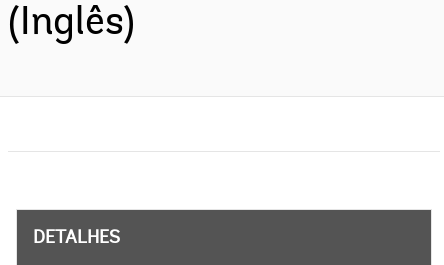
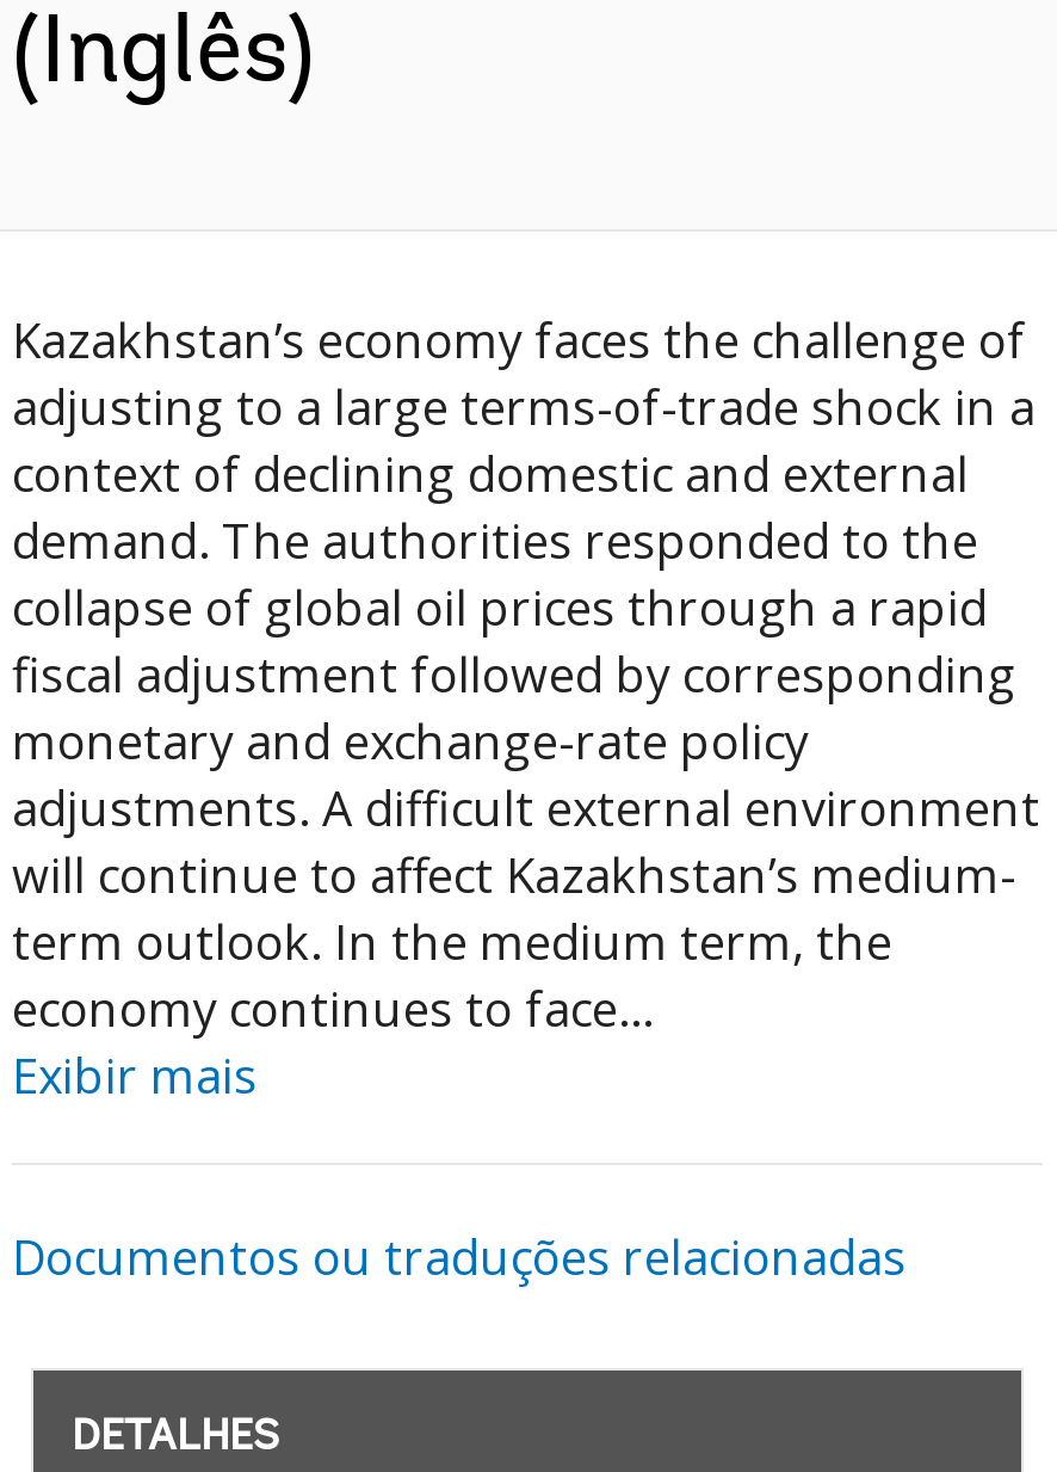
+ Kazakhstan’s economy faces the challenge of
+ adjusting to a large terms-of-trade shock in a
+ context of declining domestic and external
+ demand. The authorities responded to the
+ collapse of global oil prices through a rapid
+ fiscal adjustment followed by corresponding
+ monetary and exchange-rate policy
+ adjustments. A difficult external environment
+ will continue to affect Kazakhstan’s medium-
+ term outlook. In the medium term, the
+ economy continues to face...
+ Exibir mais
+ Documentos ou traduções relacionadas
